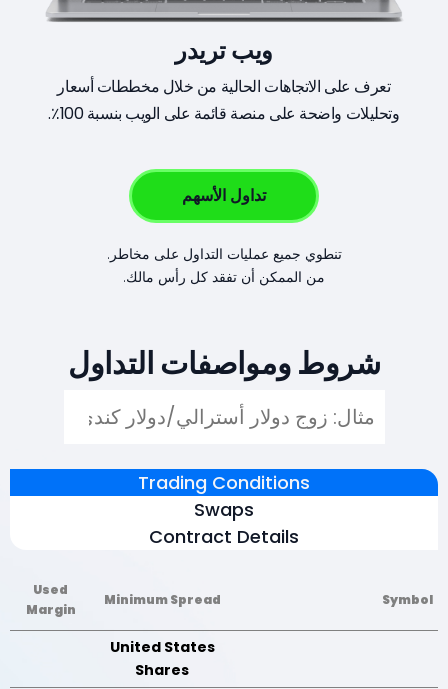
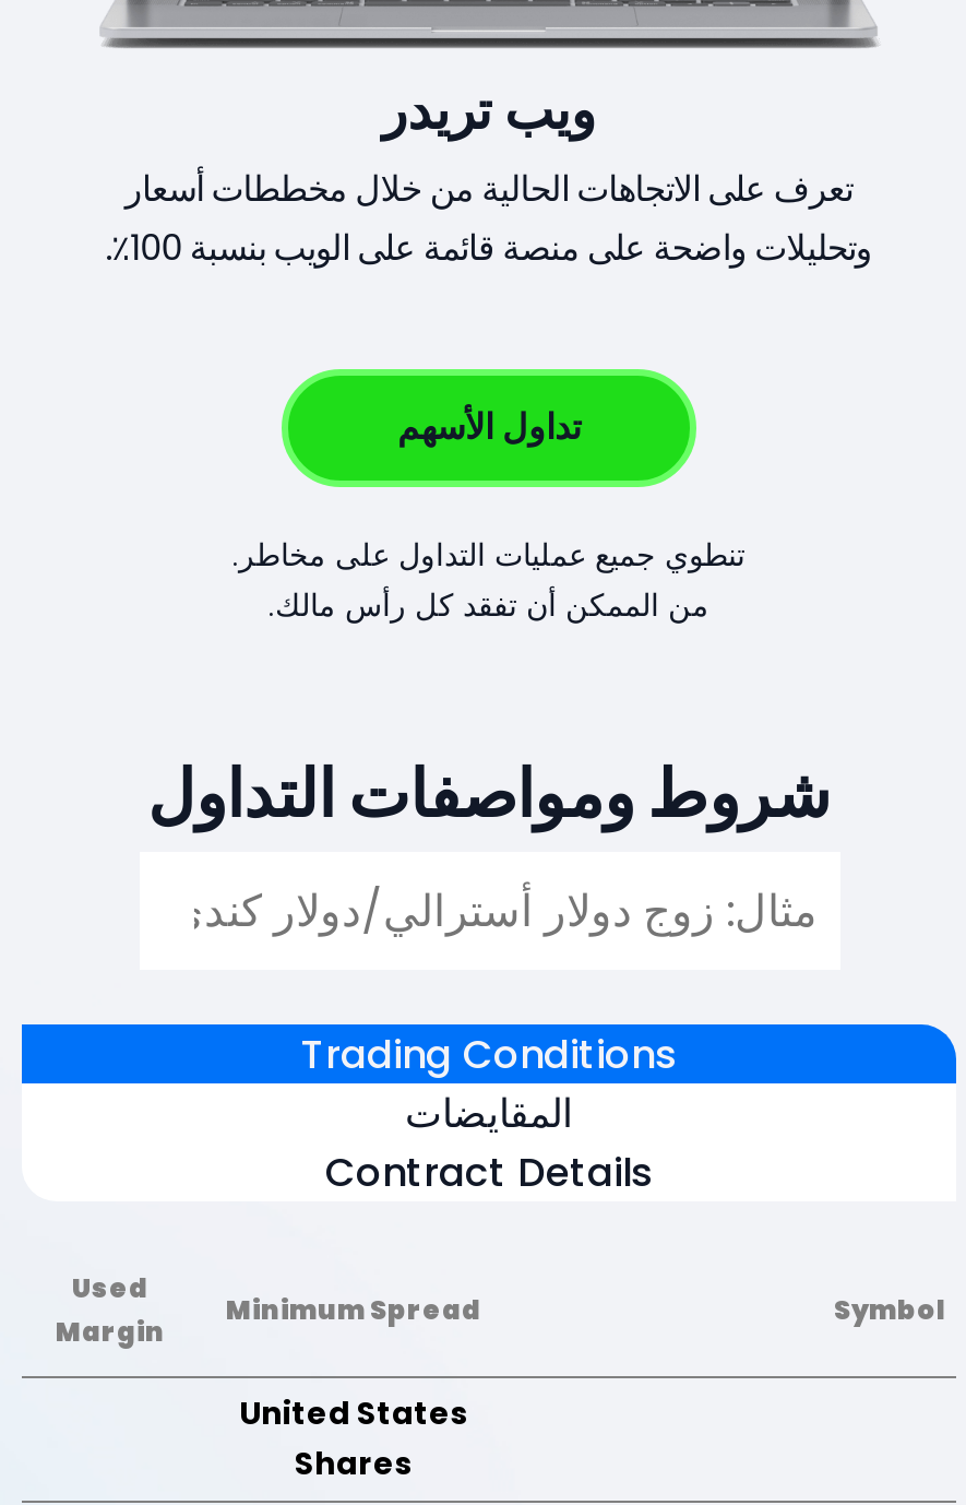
- Swaps
+ المقايضات
